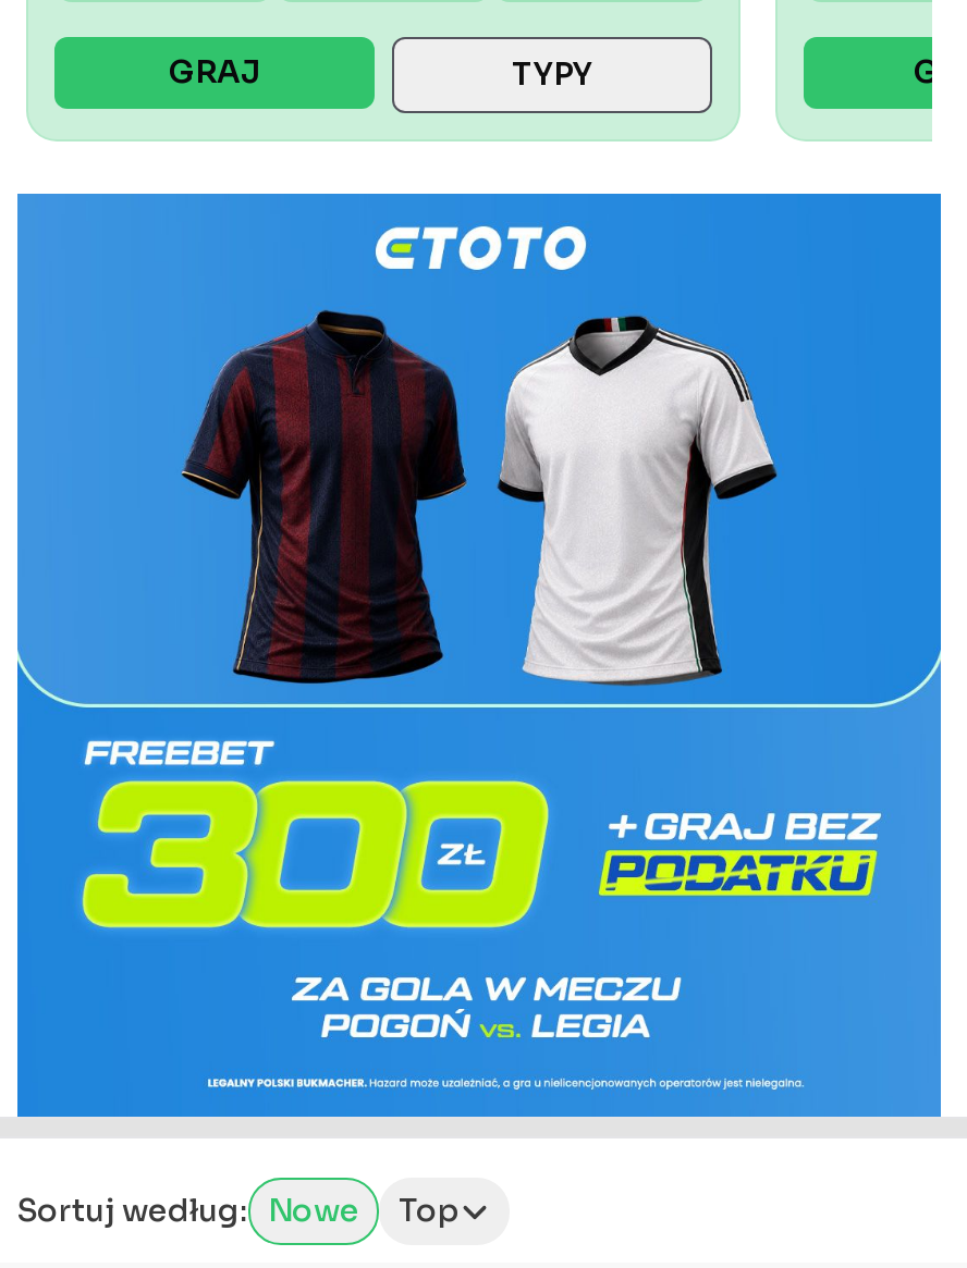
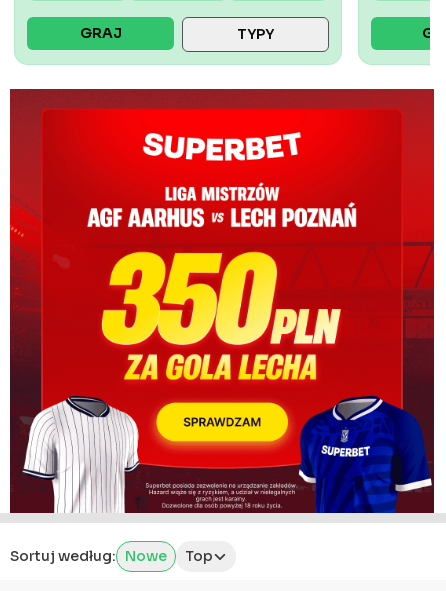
- [image]
+ [image]
